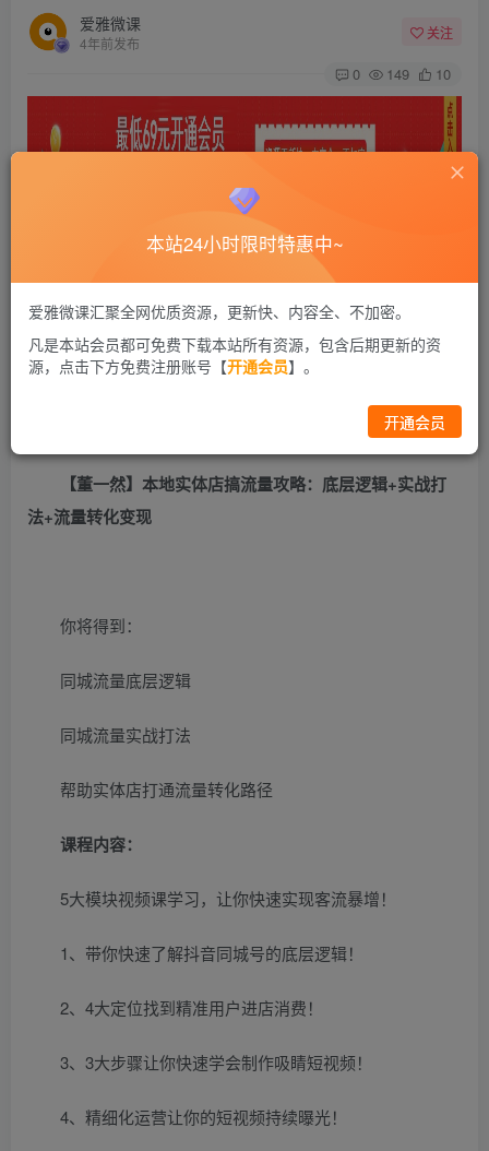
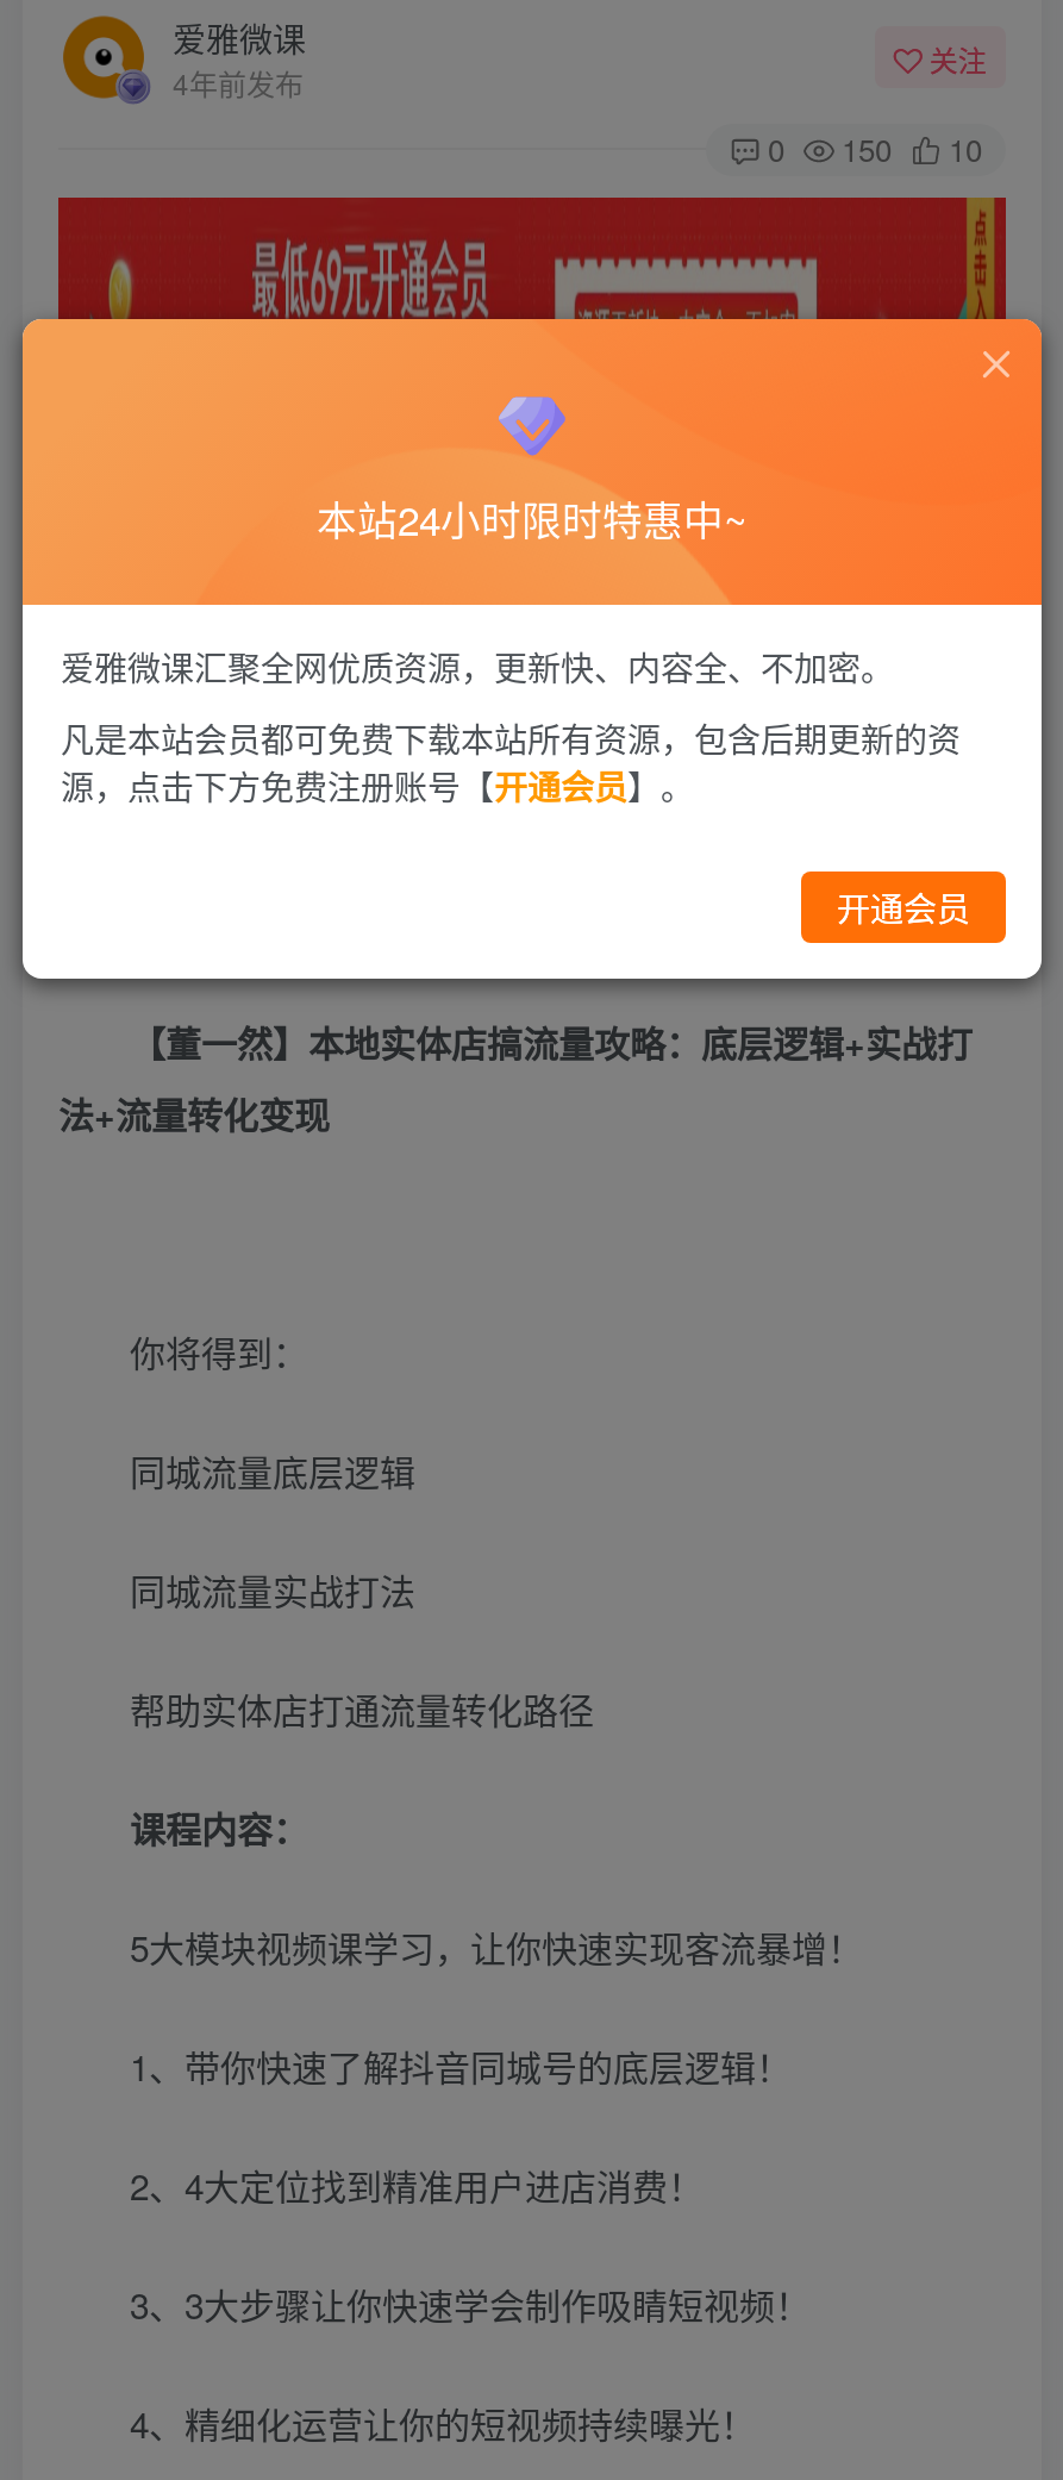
- 0 149 10
+ 0 150 10
